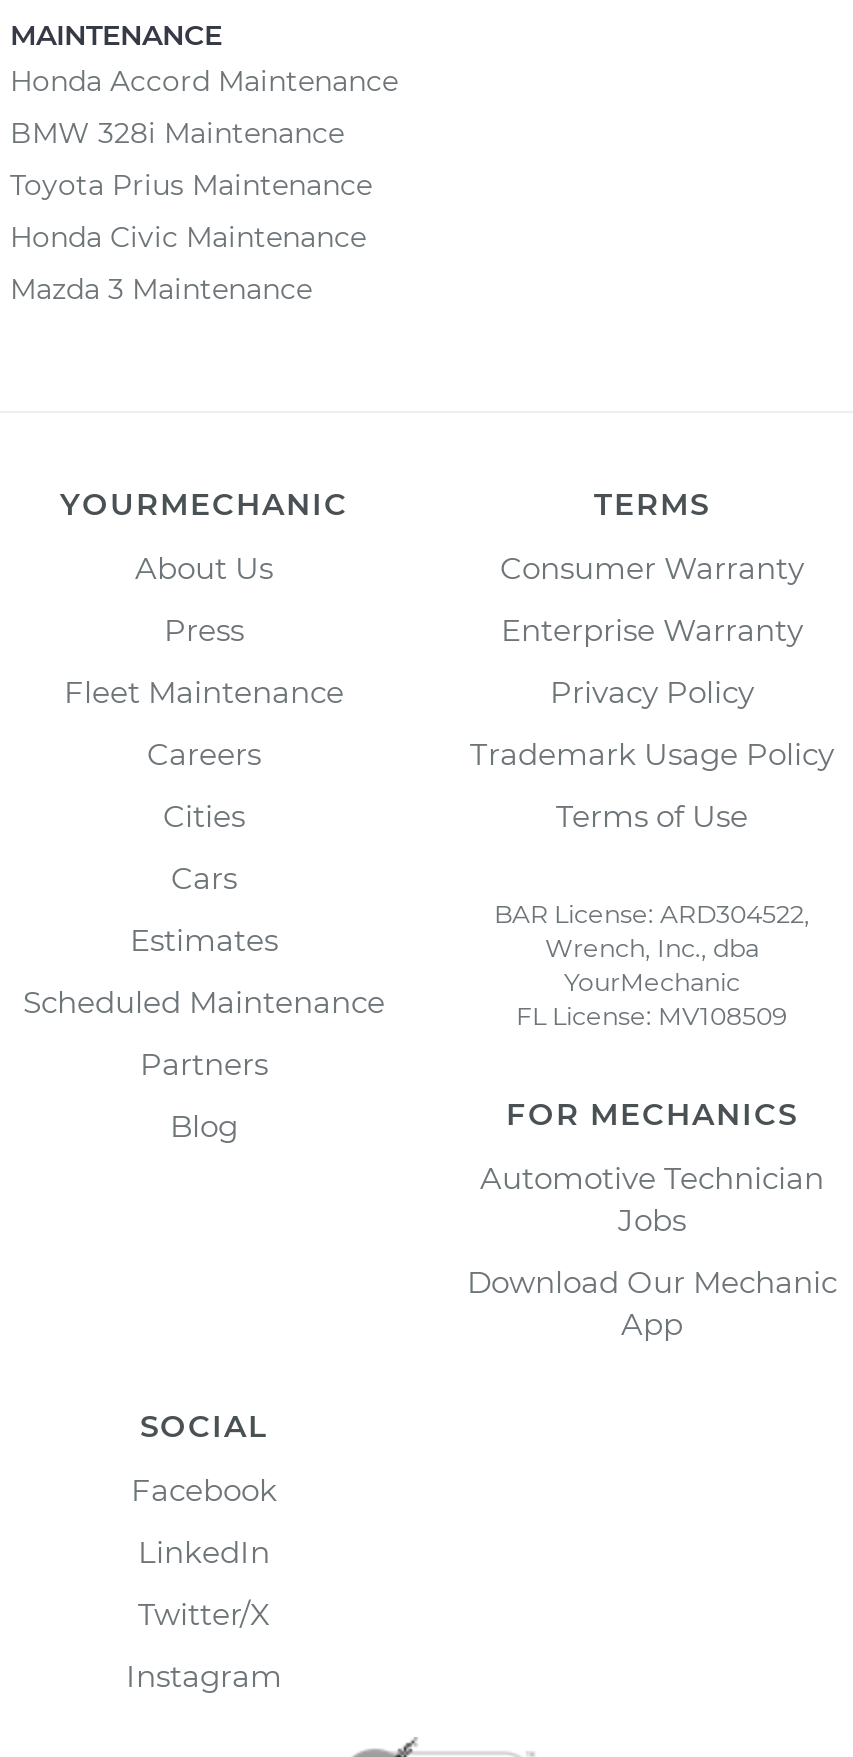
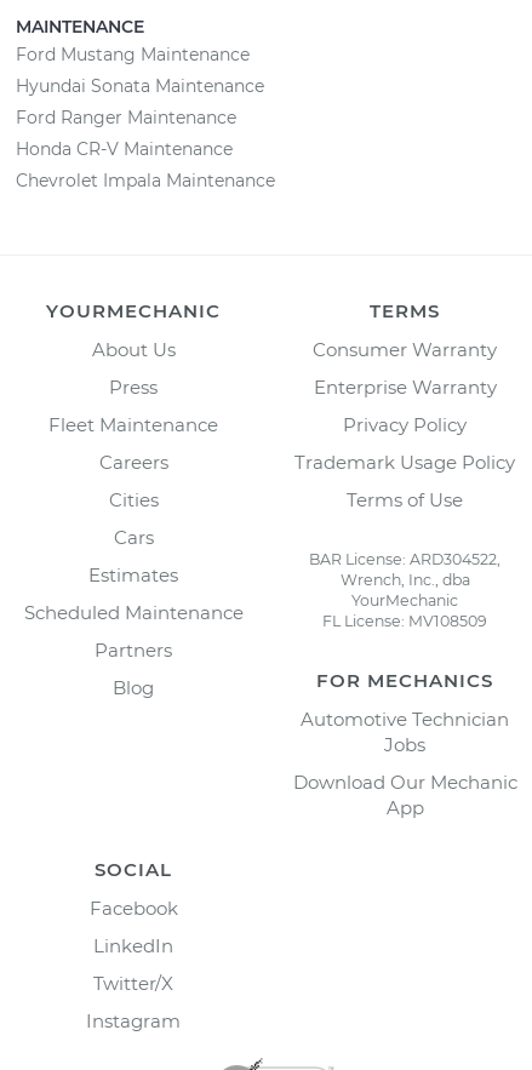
- Honda Accord Maintenance
+ Ford Mustang Maintenance

- BMW 328i Maintenance
+ Hyundai Sonata Maintenance

- Toyota Prius Maintenance
+ Ford Ranger Maintenance

- Honda Civic Maintenance
+ Honda CR-V Maintenance

- Mazda 3 Maintenance
+ Chevrolet Impala Maintenance
